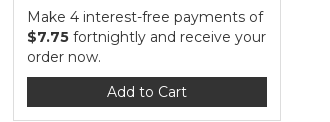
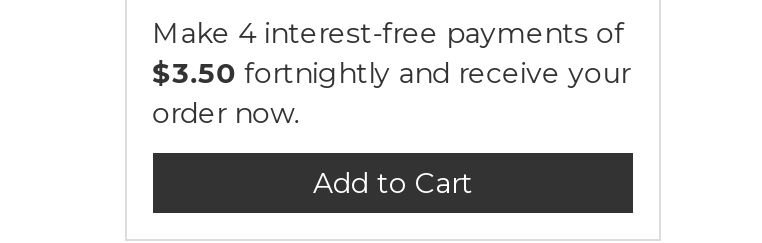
- $7.75 fortnightly and receive your
+ $3.50 fortnightly and receive your
